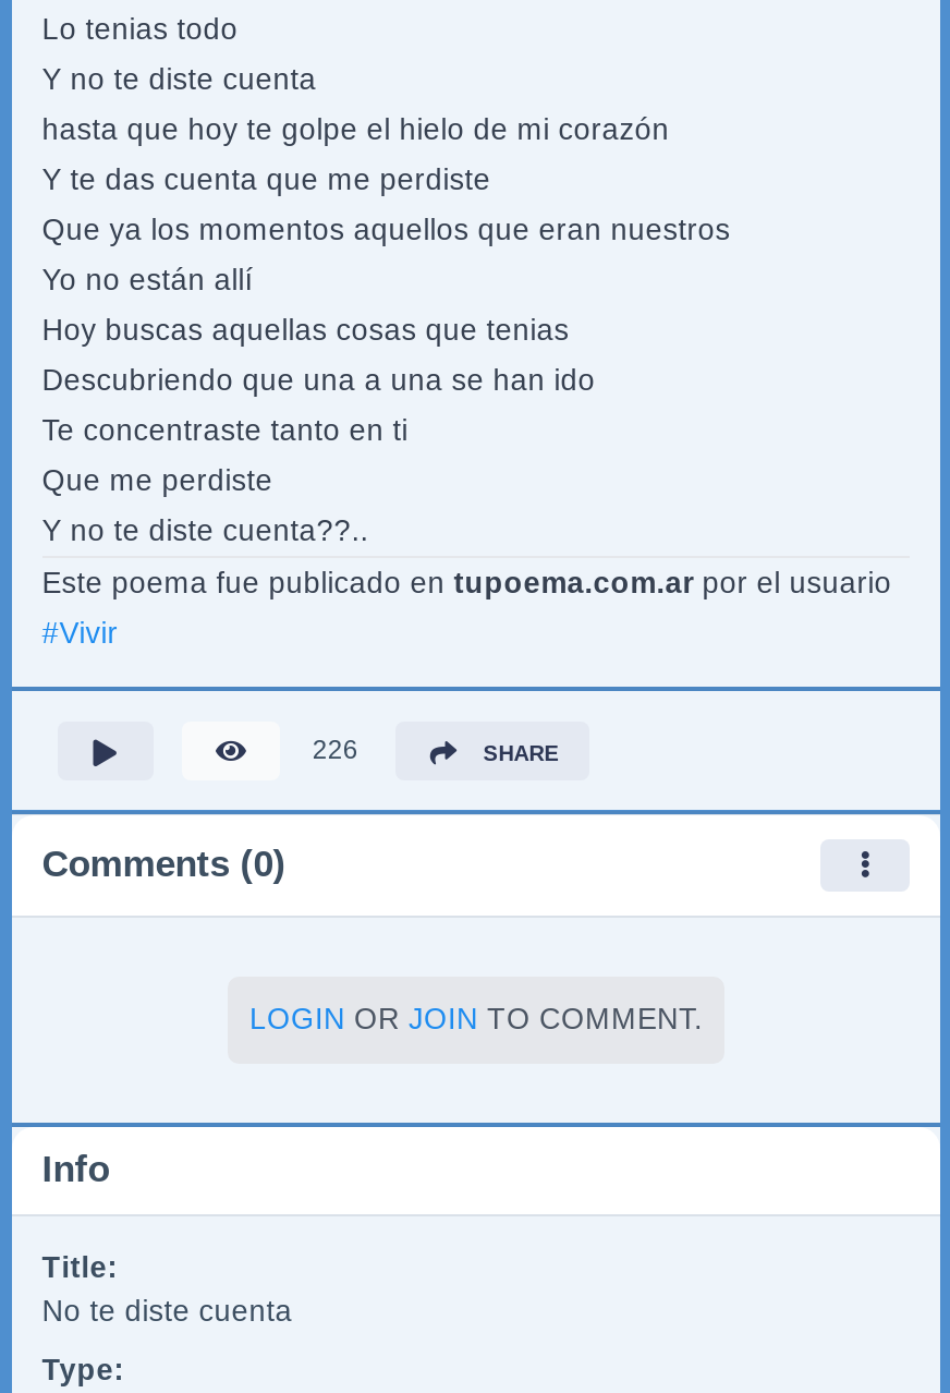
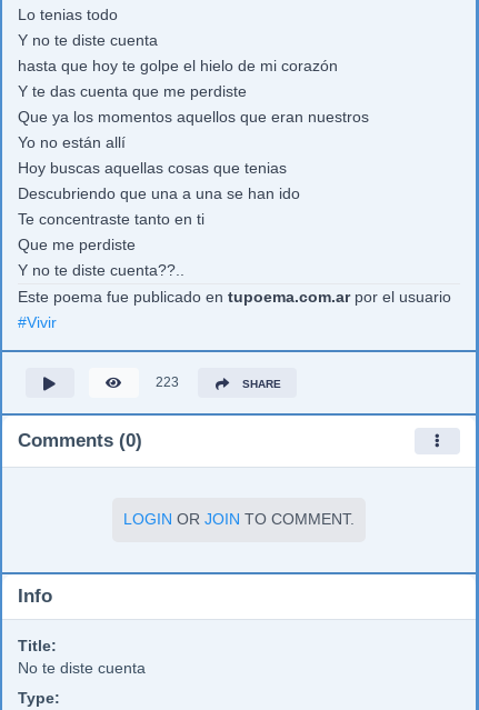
- 226
+ 223
